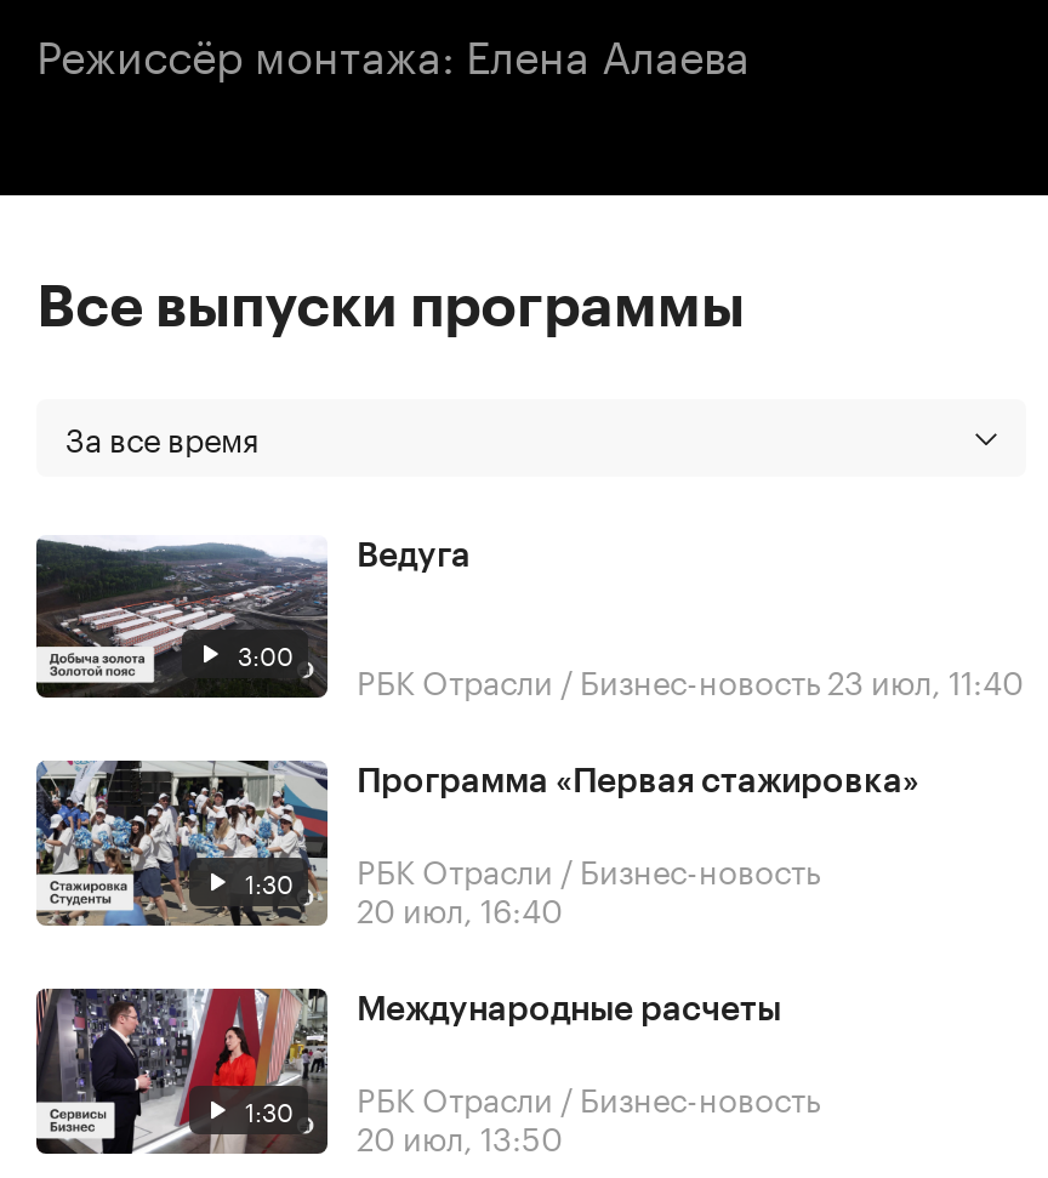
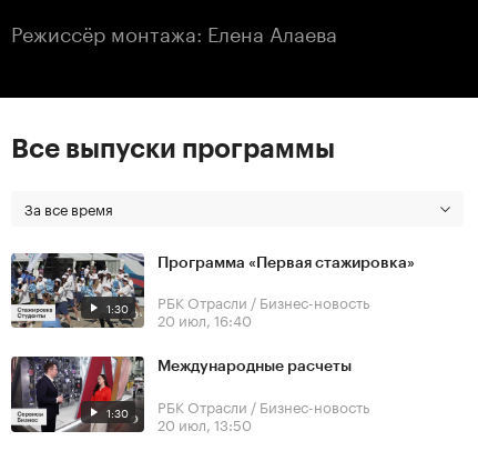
- [image]
- 3:00

- Ведуга
- РБК Отрасли / Бизнес-новость 23 июл, 11:40
